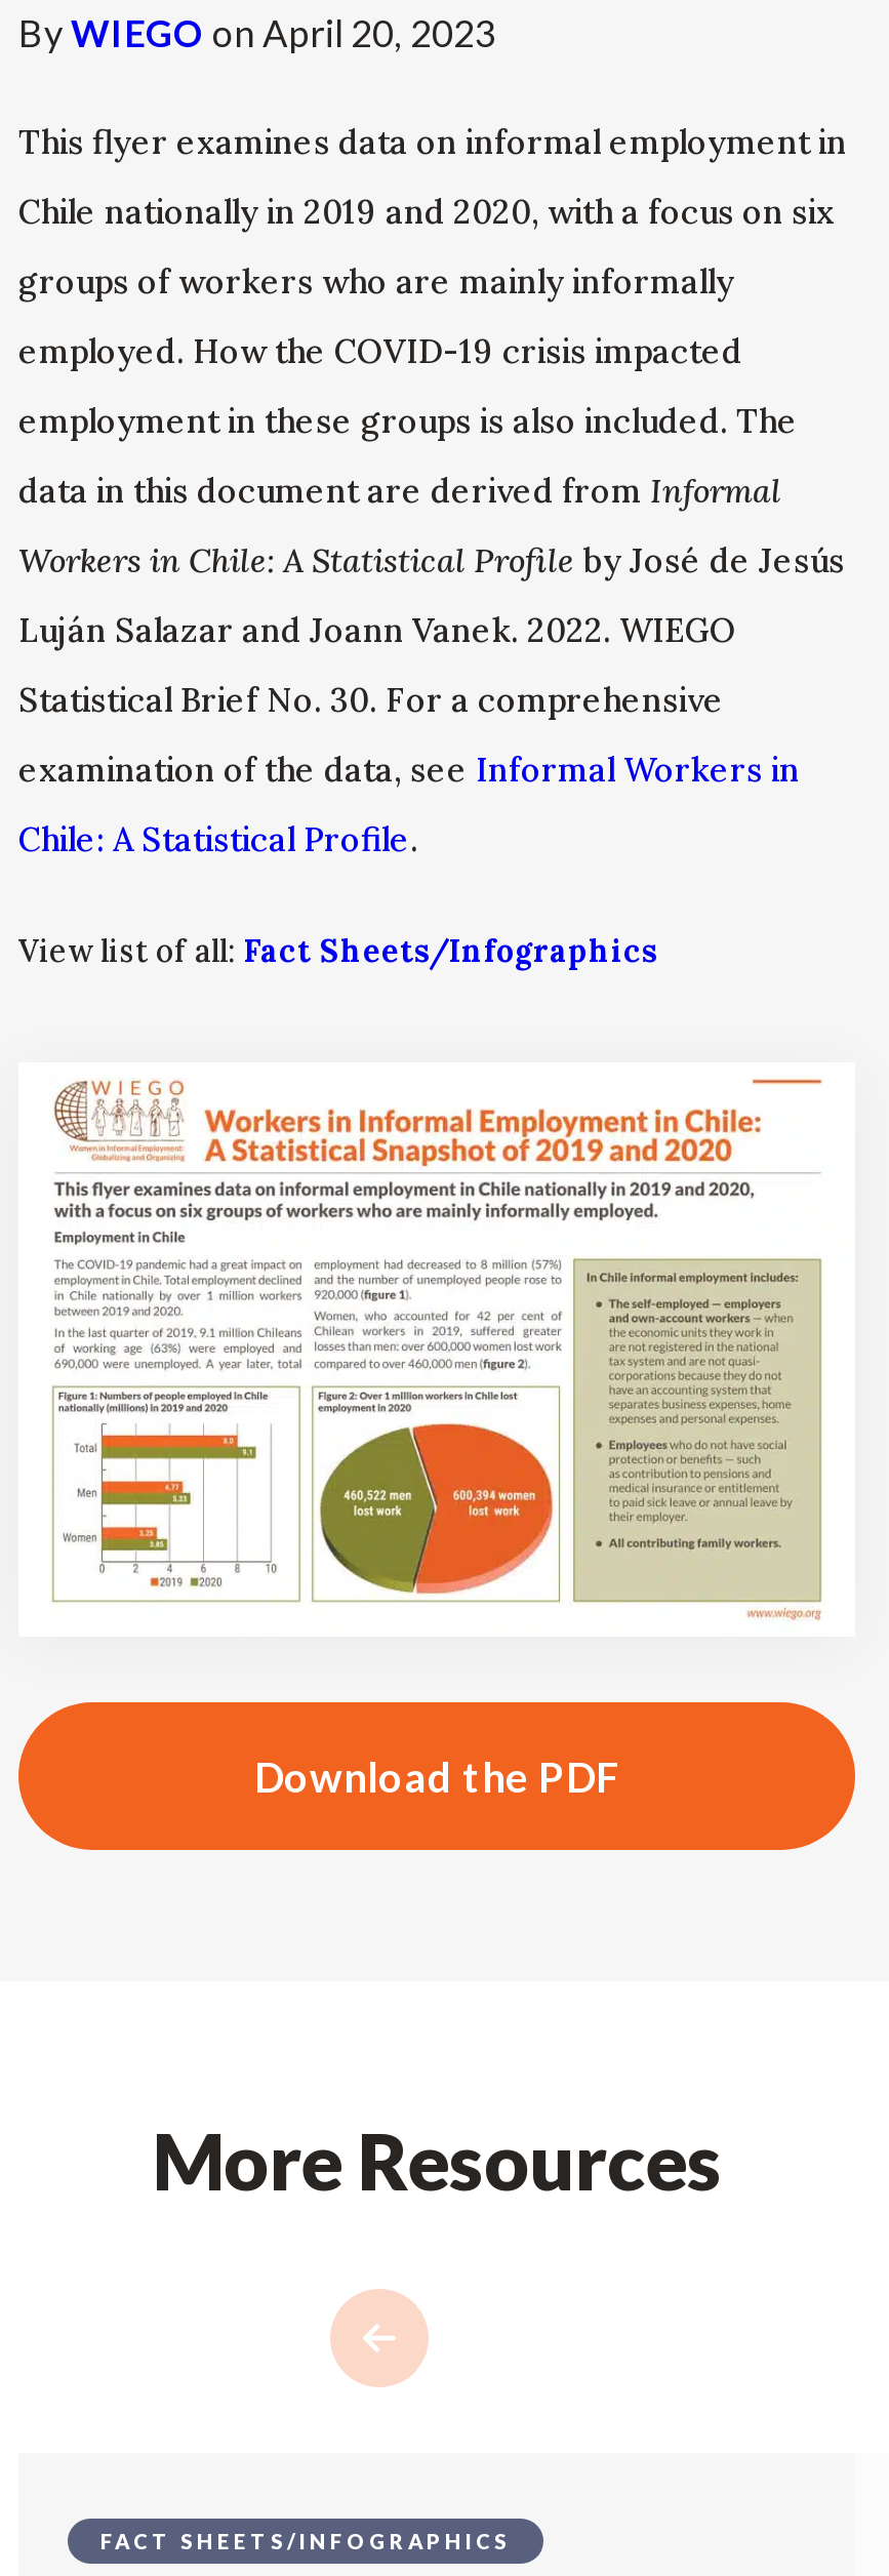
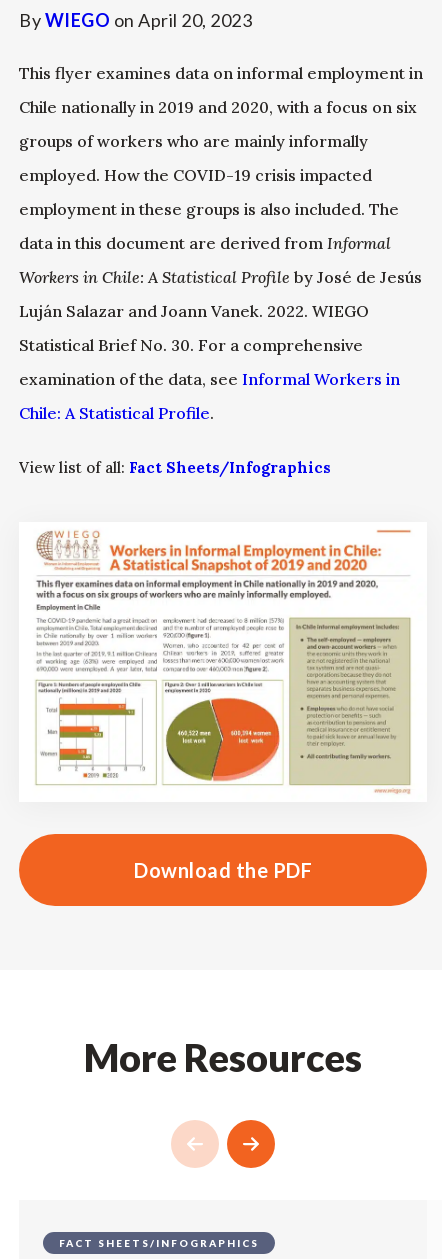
+ [image]
